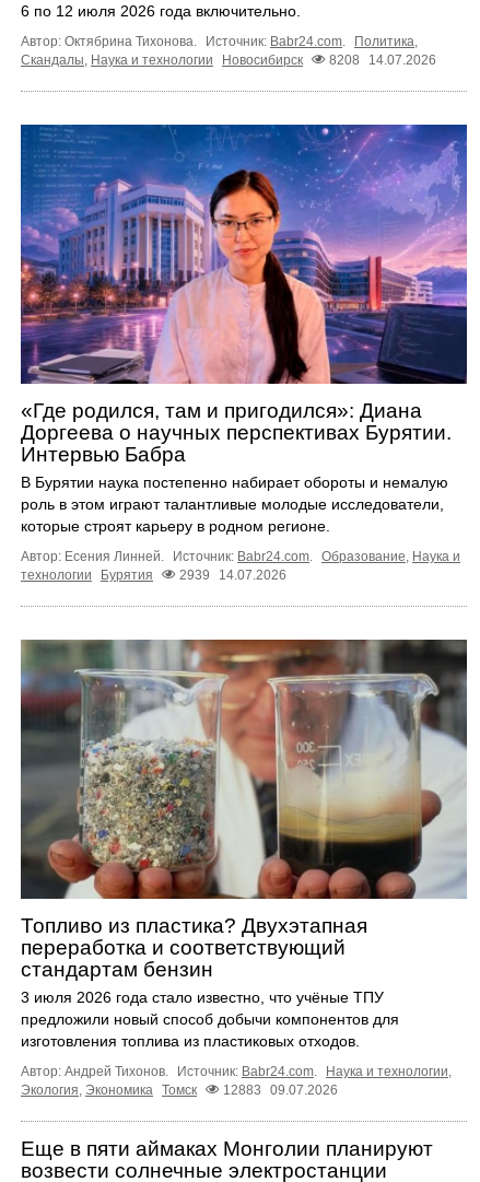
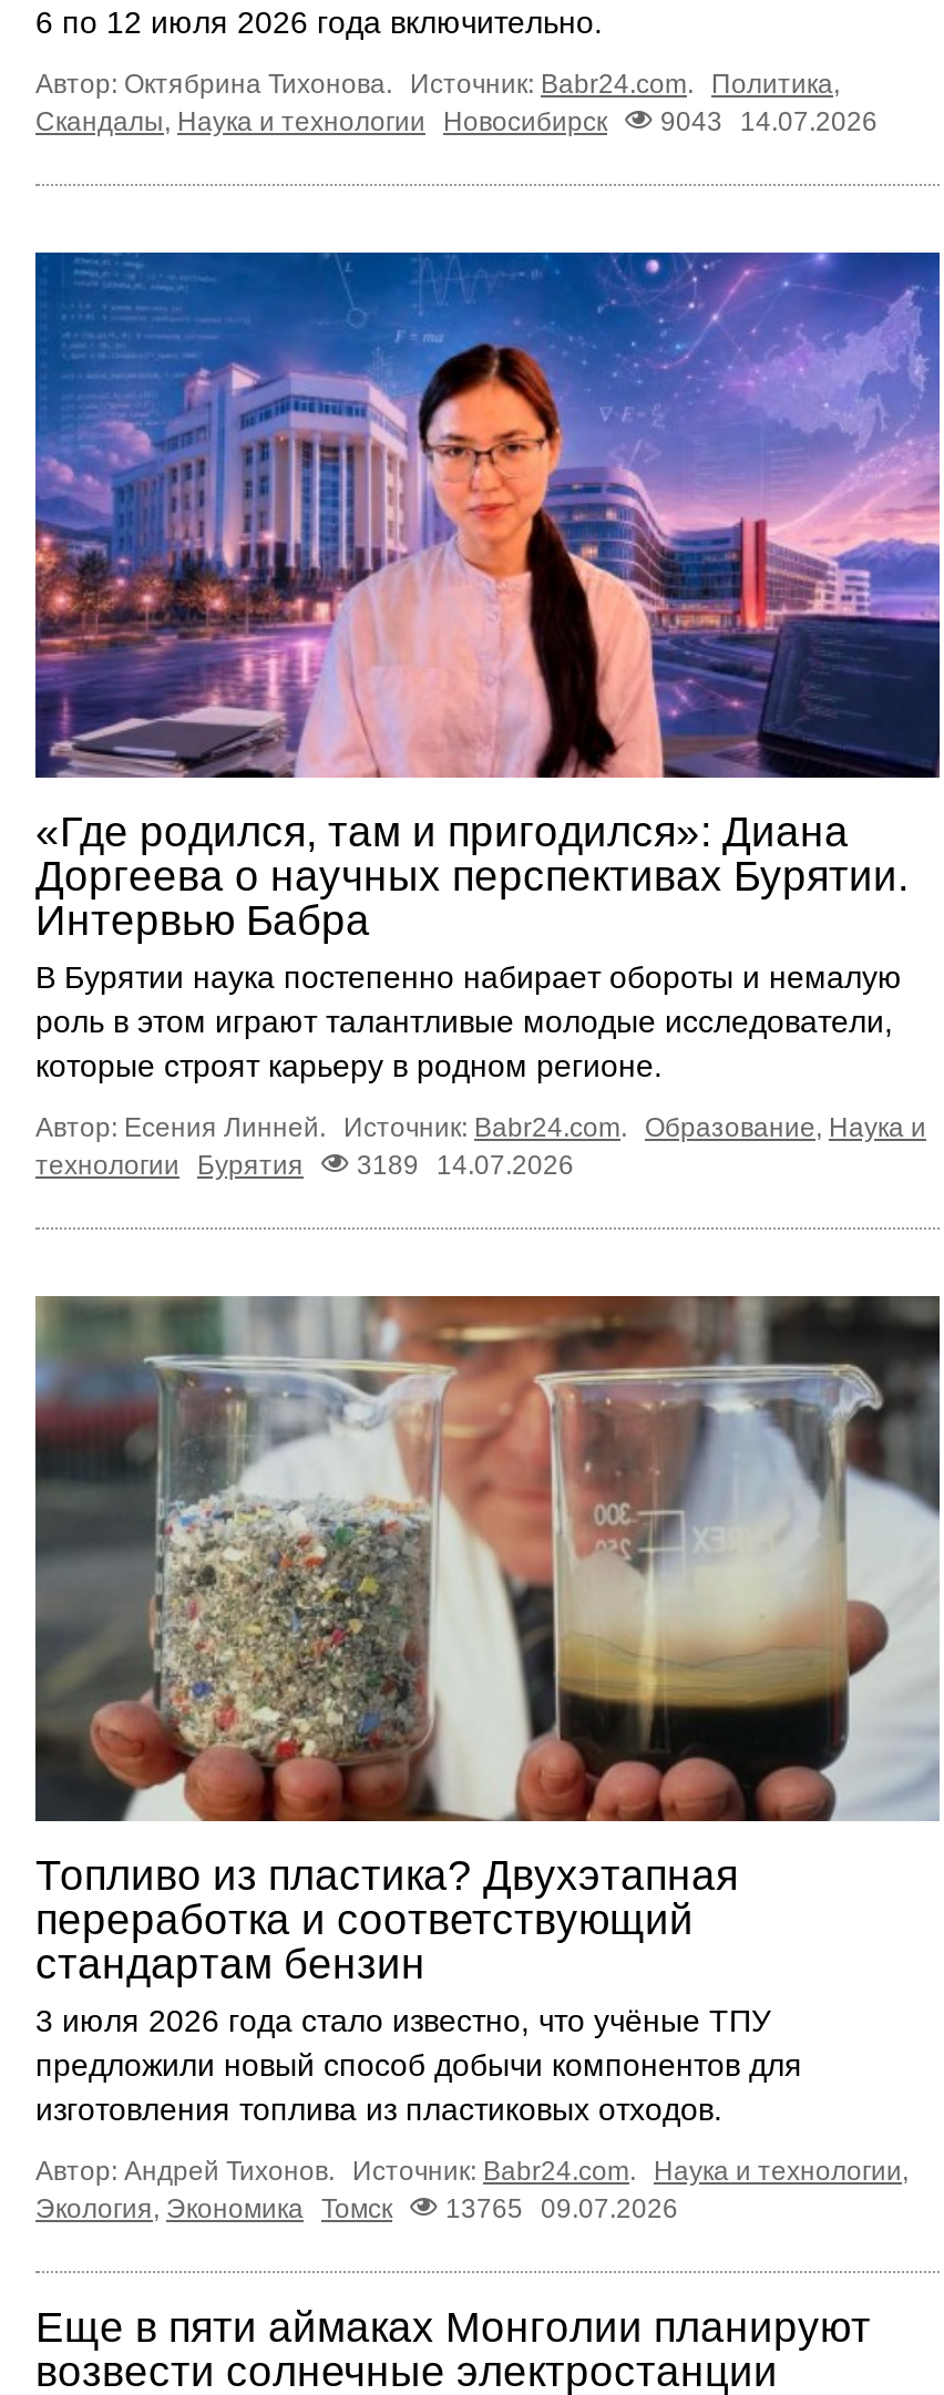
- Скандалы, Наука и технологии Новосибирск 8208 14.07.2026
+ Скандалы, Наука и технологии Новосибирск 9043 14.07.2026

- технологии Бурятия 2939 14.07.2026
+ технологии Бурятия 3189 14.07.2026

- Экология, Экономика Томск 12883 09.07.2026
+ Экология, Экономика Томск 13765 09.07.2026
